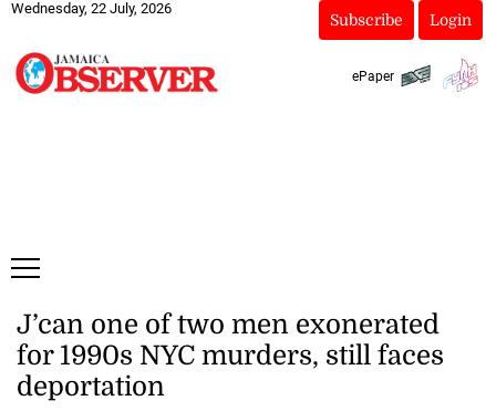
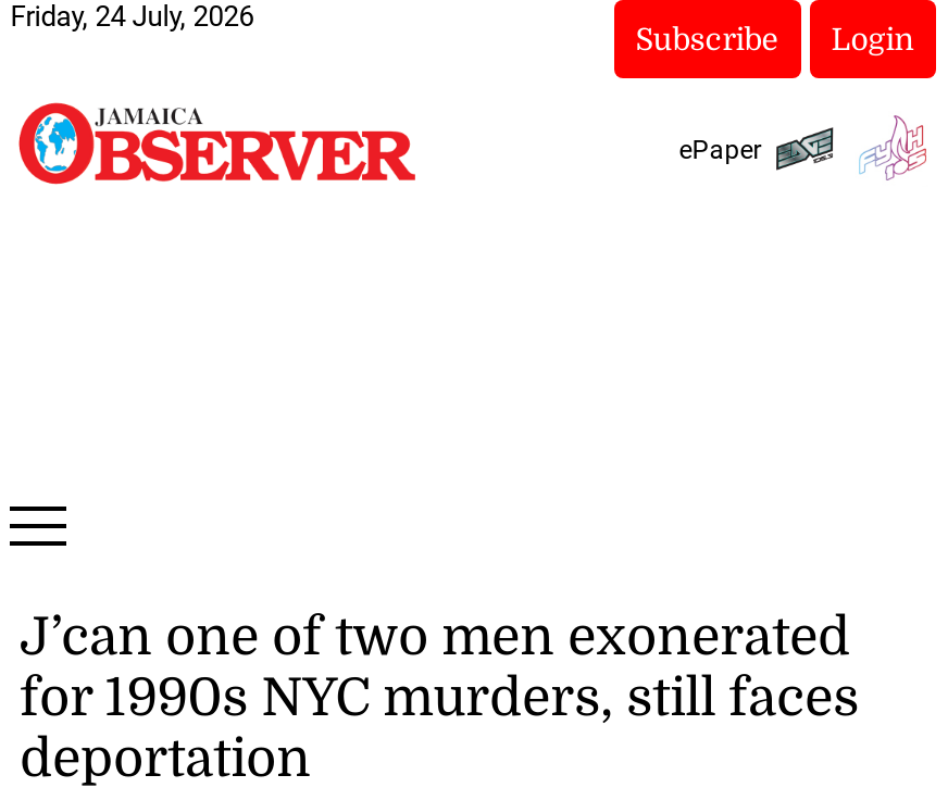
- Wednesday, 22 July, 2026
+ Friday, 24 July, 2026
